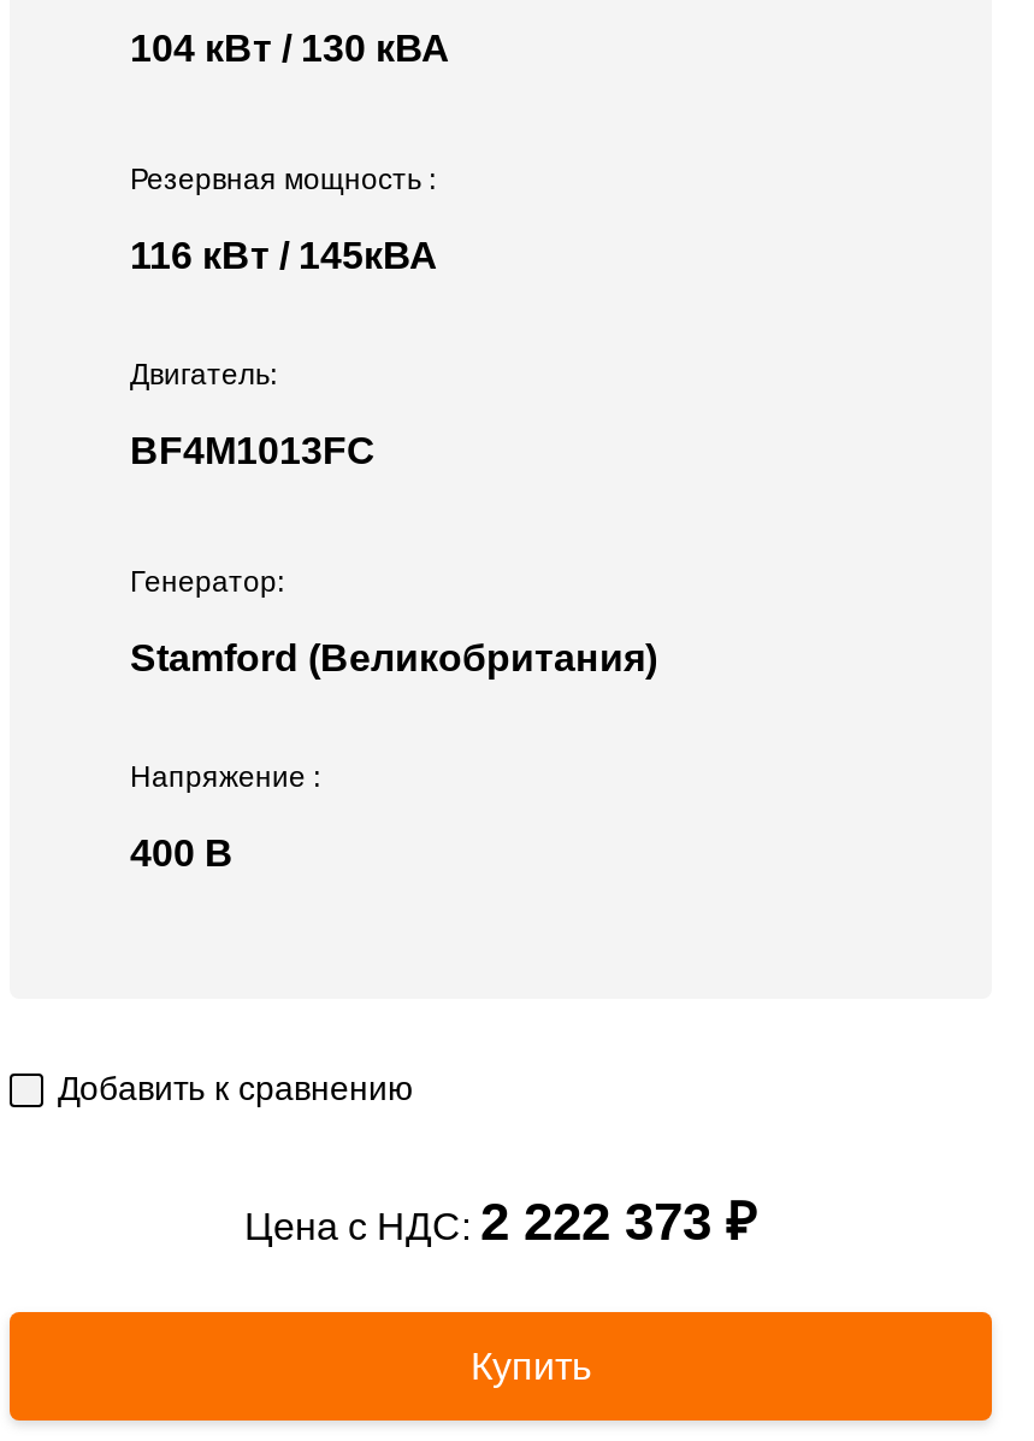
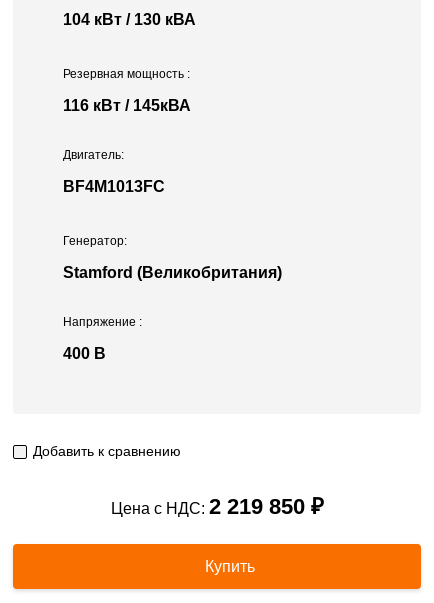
- Цена с НДС: 2 222 373 ₽
+ Цена с НДС: 2 219 850 ₽
